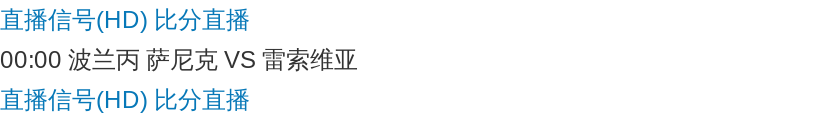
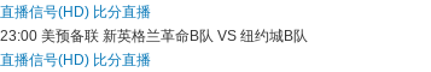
- 00:00 波兰丙萨尼克 VS 雷索维亚
+ 23:00 美预备联新英格兰革命B队 VS 纽约城B队
